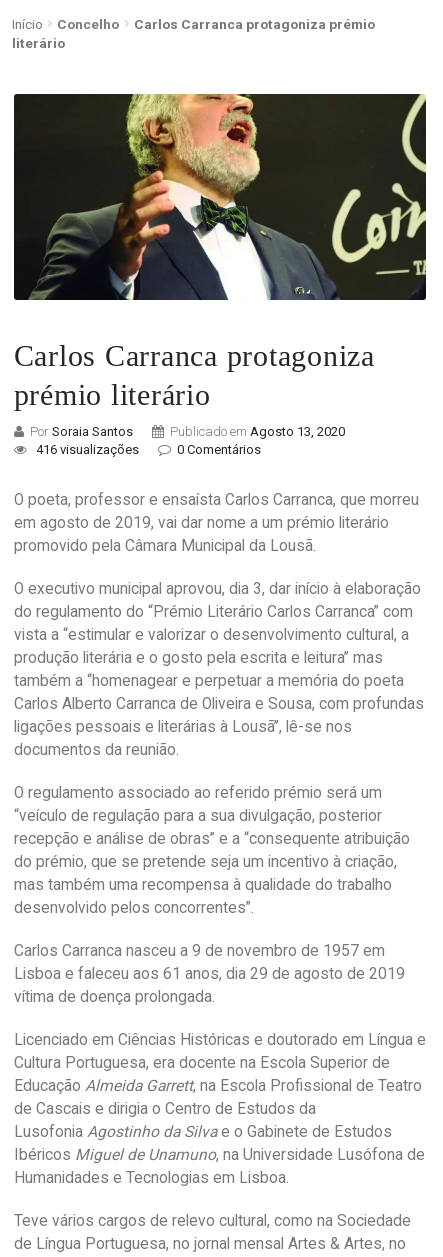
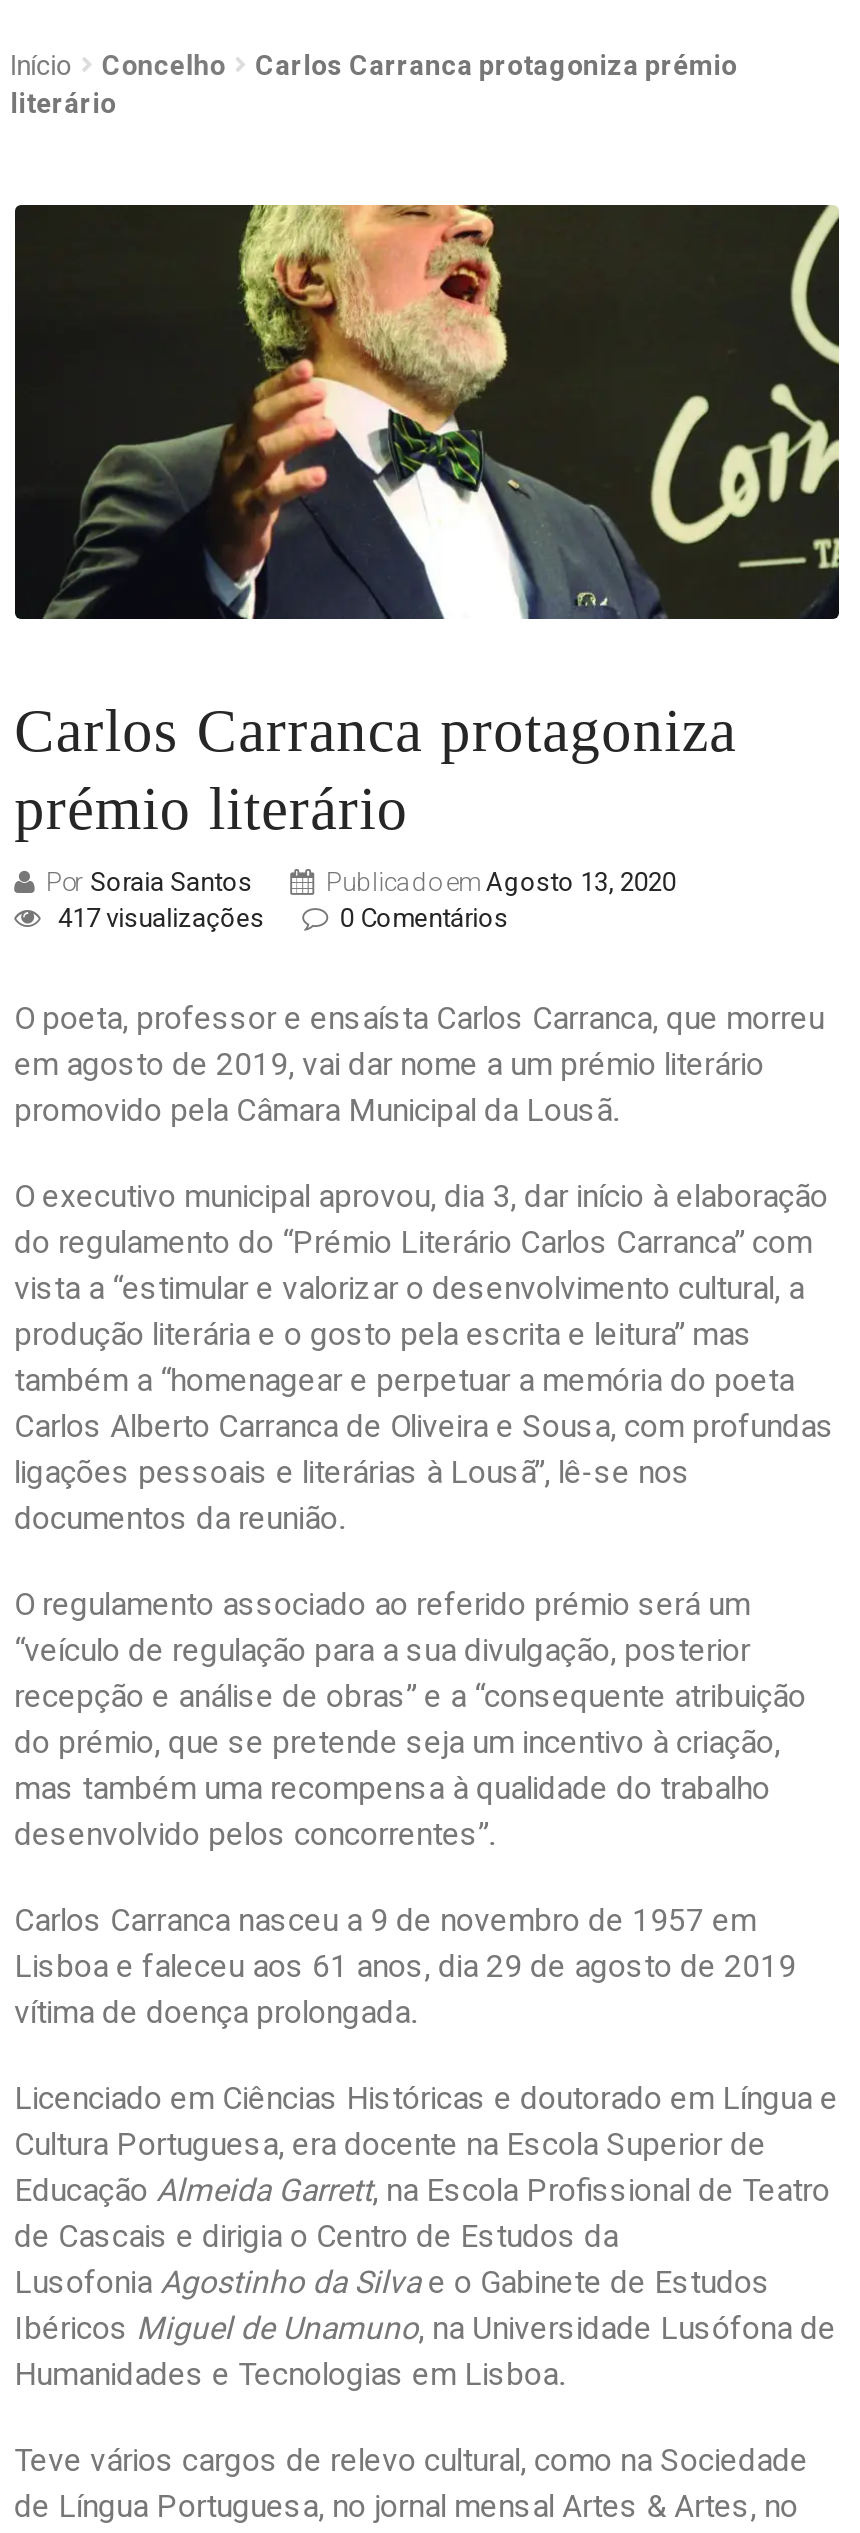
- 416 visualizações
+ 417 visualizações
